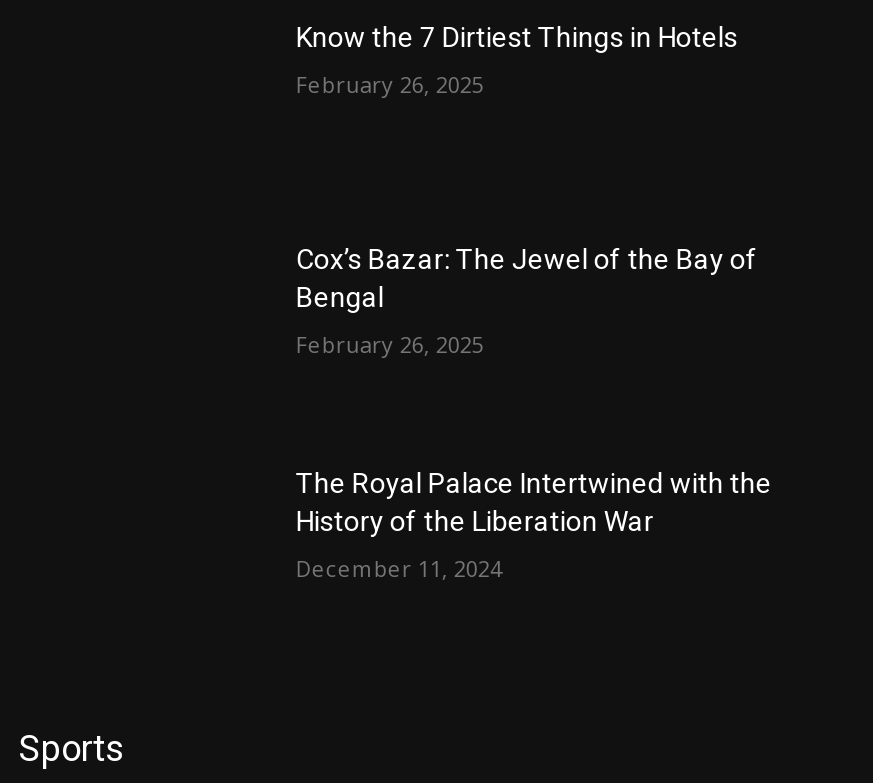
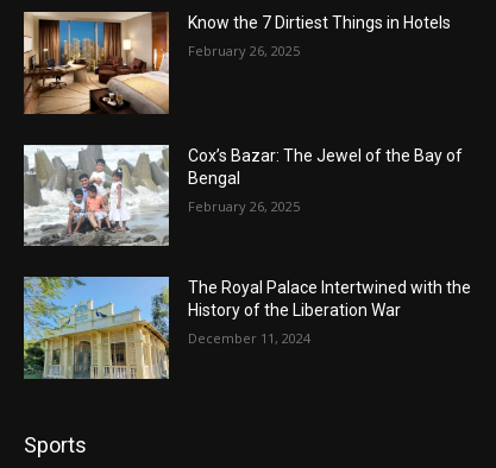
+ [image]

+ [image]

+ [image]
